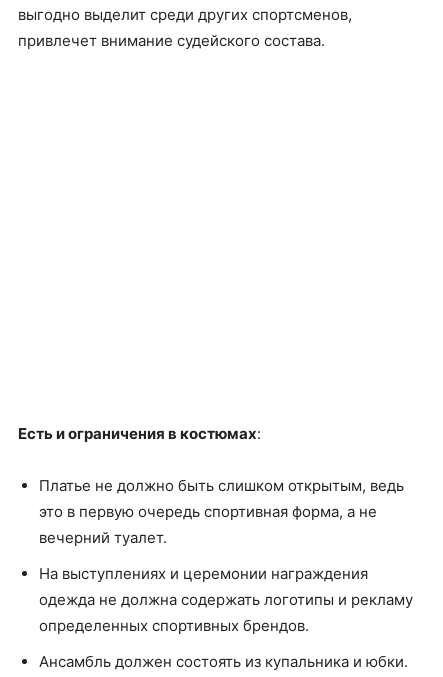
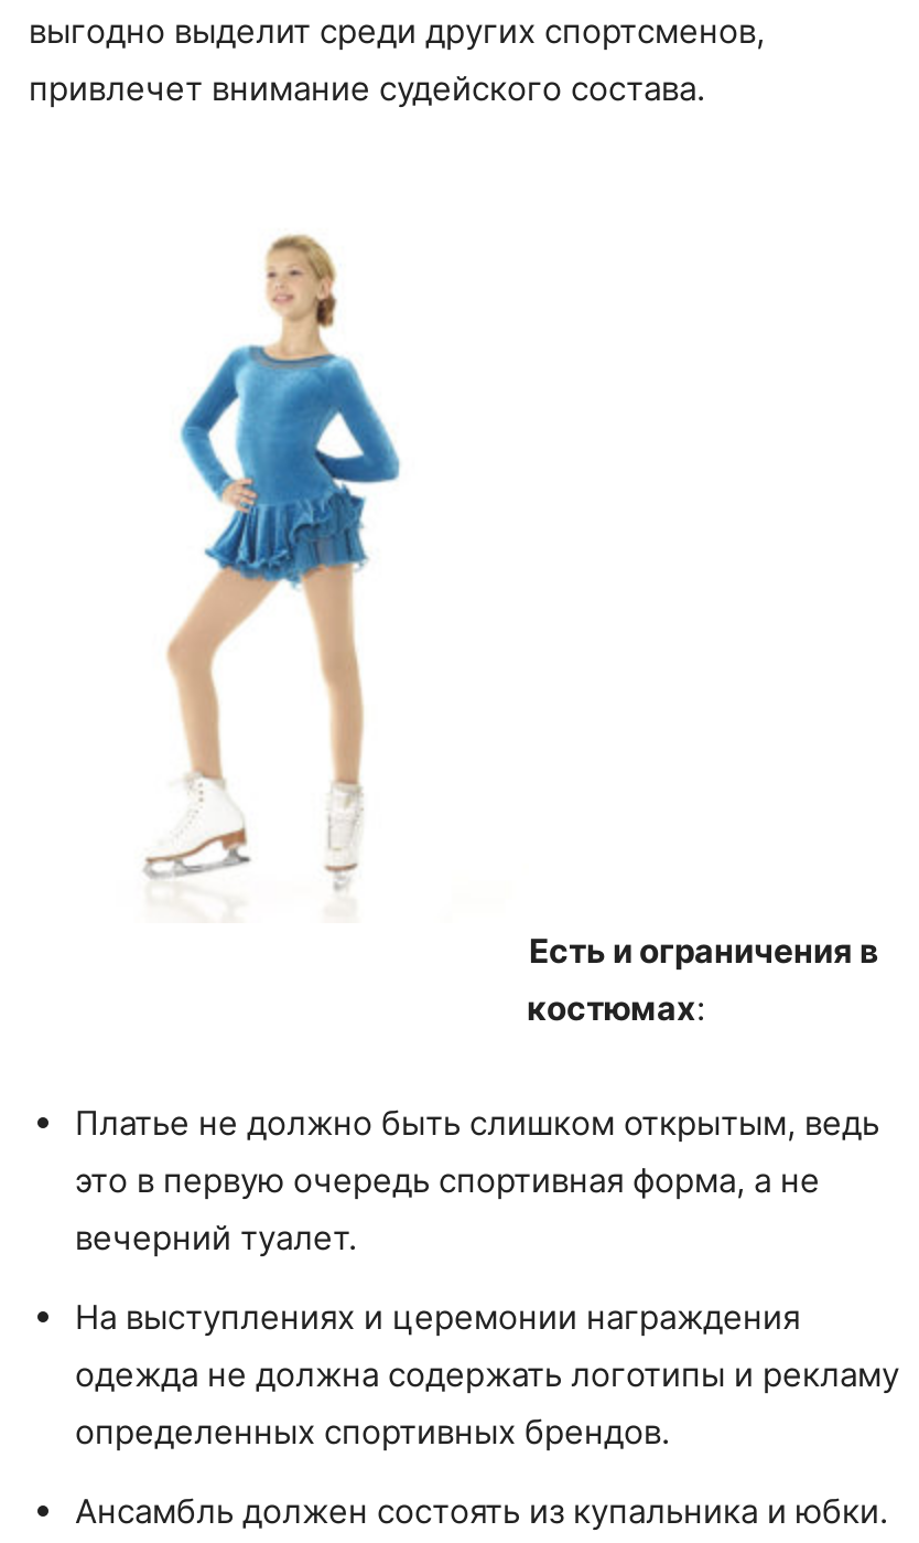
+ [image]
